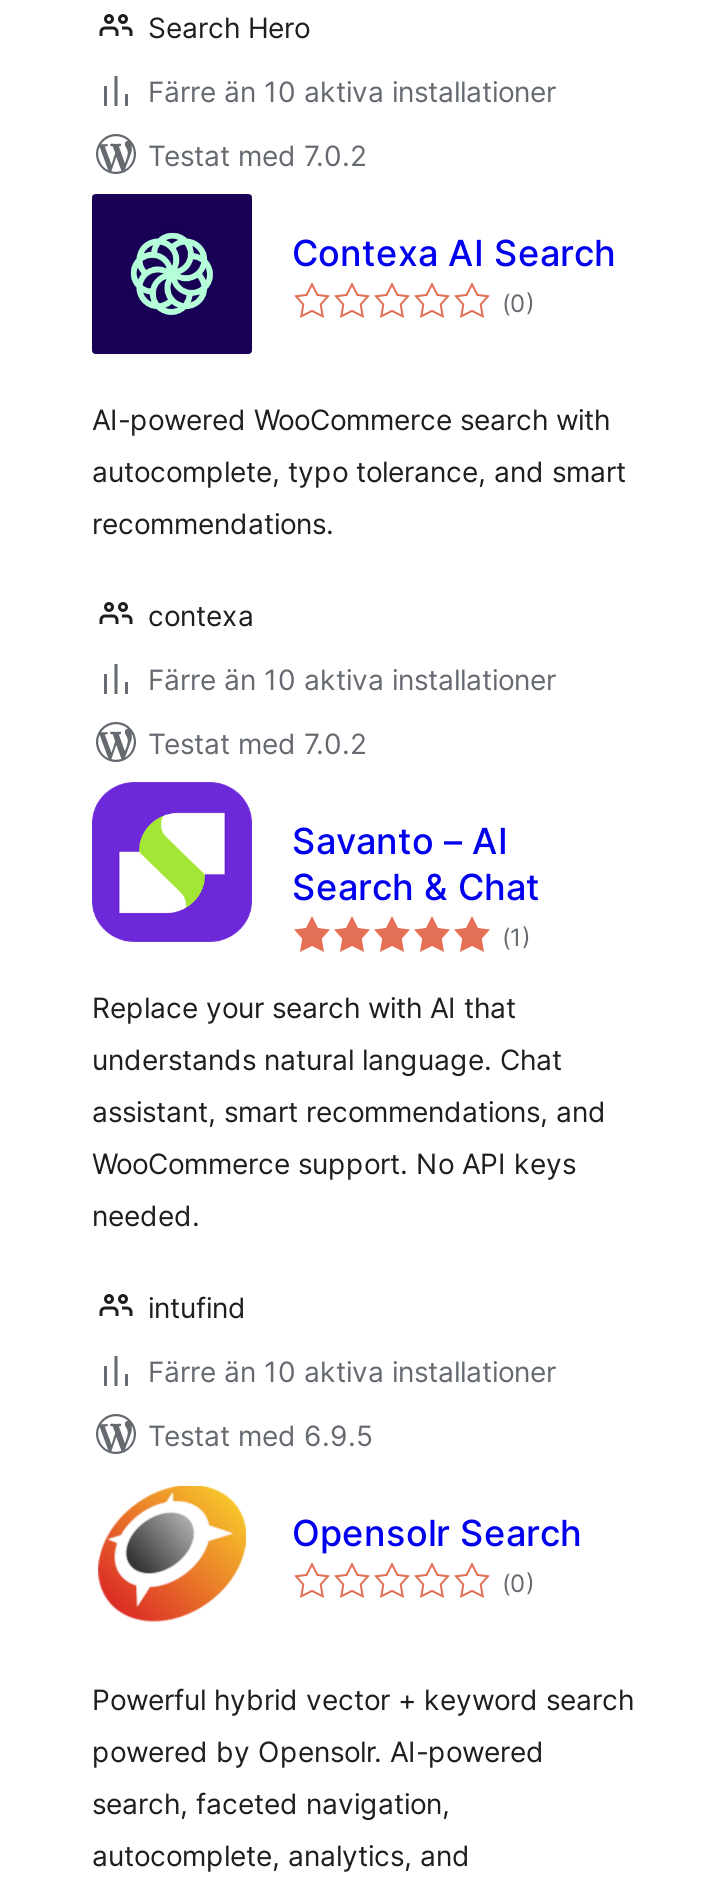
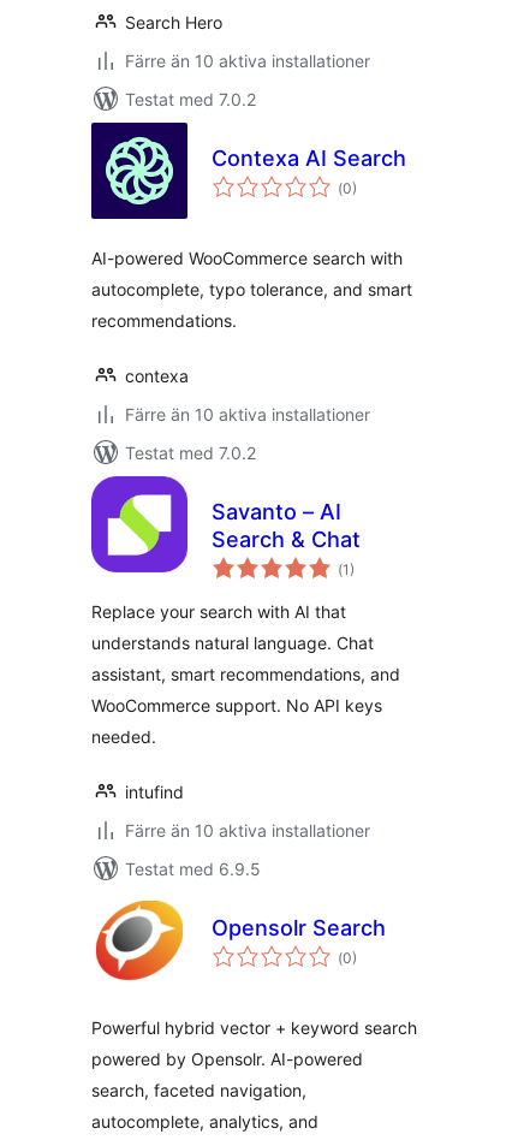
- [image]
+ [image]
